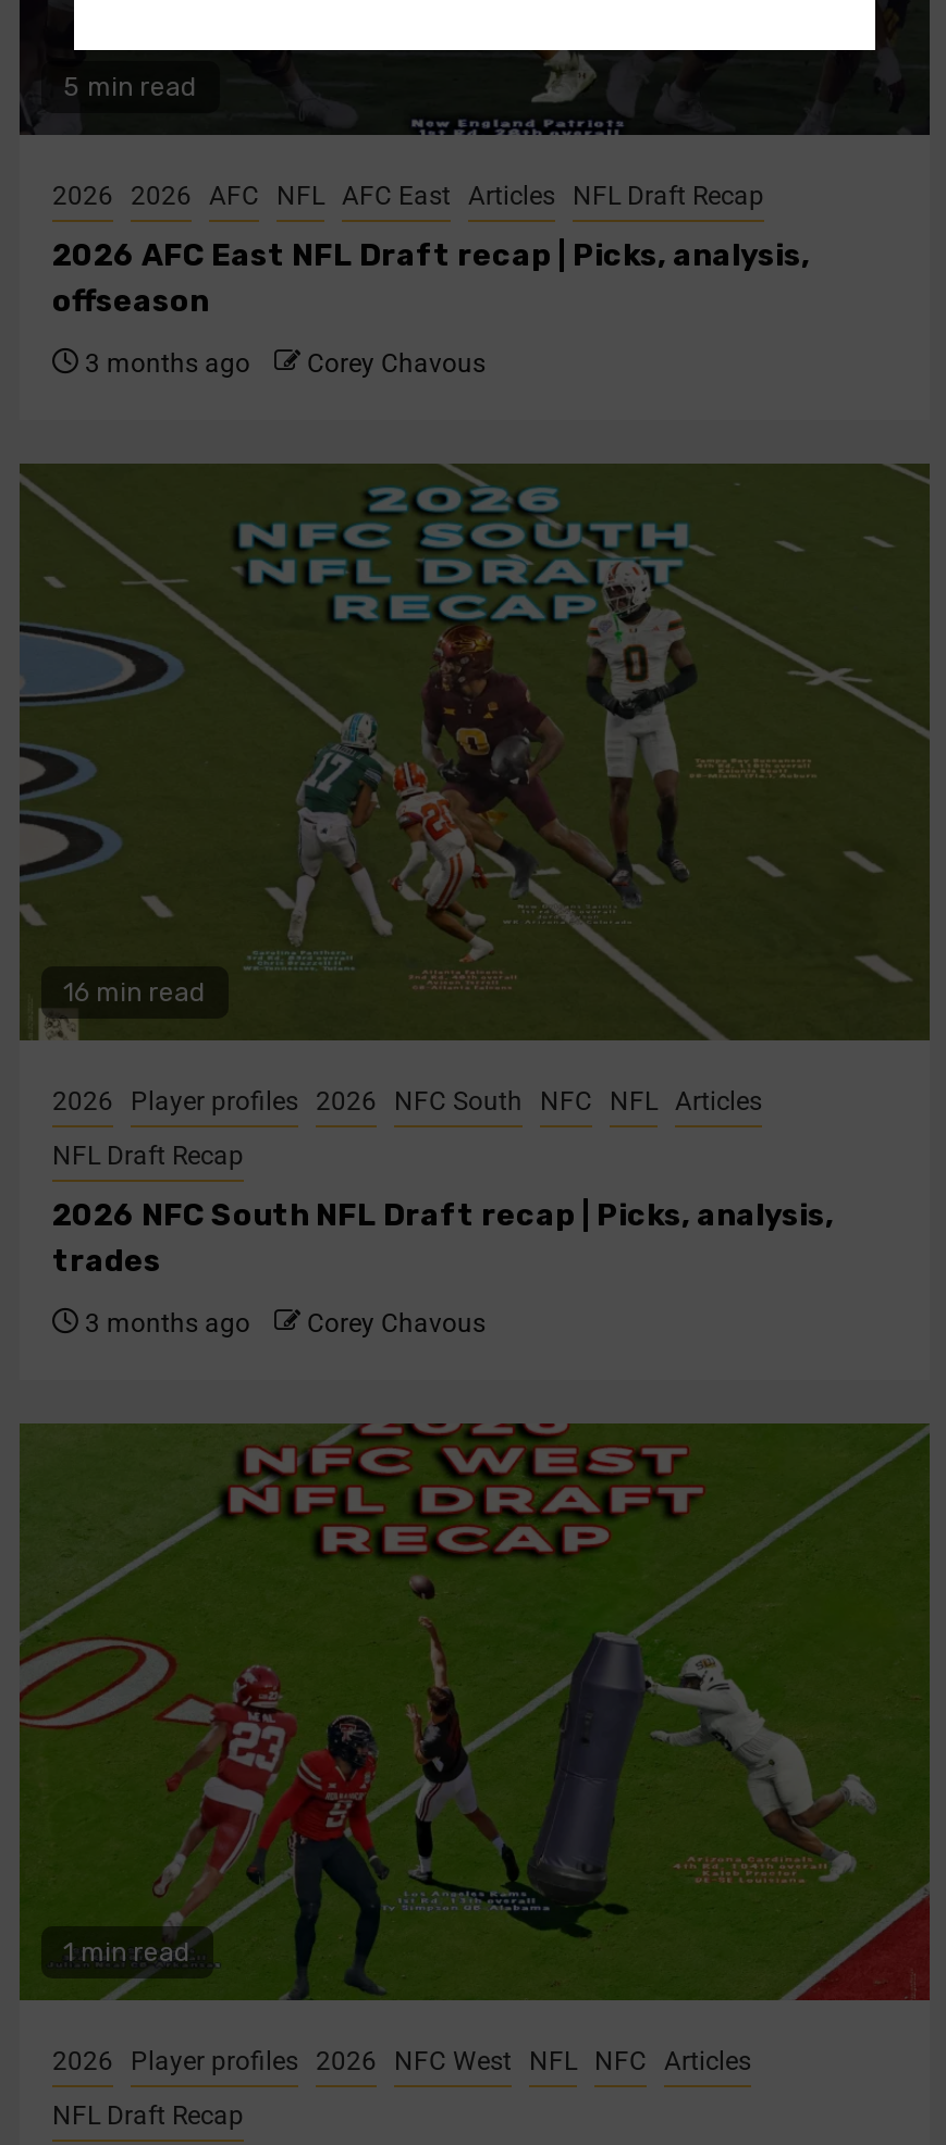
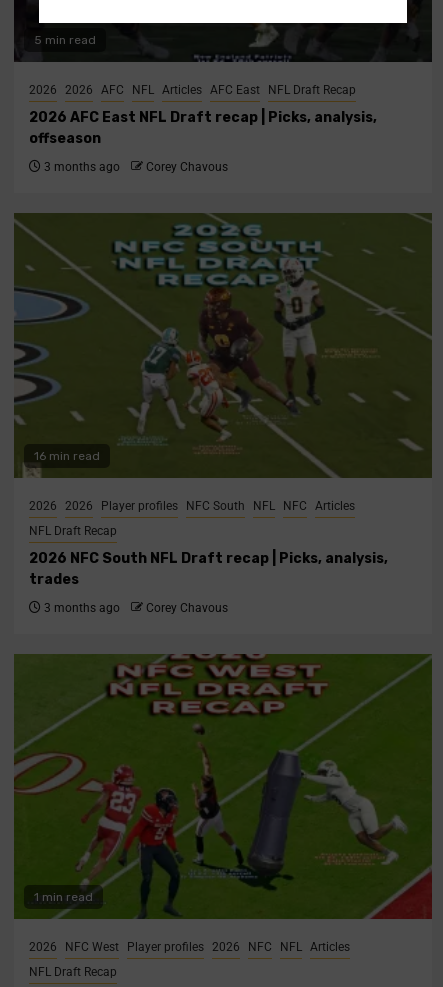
- 2026 2026 AFC NFL AFC East Articles NFL Draft Recap
+ 2026 2026 AFC NFL Articles AFC East NFL Draft Recap

- 2026 Player profiles 2026 NFC South NFC NFL Articles
+ 2026 2026 Player profiles NFC South NFL NFC Articles

- 2026 Player profiles 2026 NFC West NFL NFC Articles
+ 2026 NFC West Player profiles 2026 NFC NFL Articles
